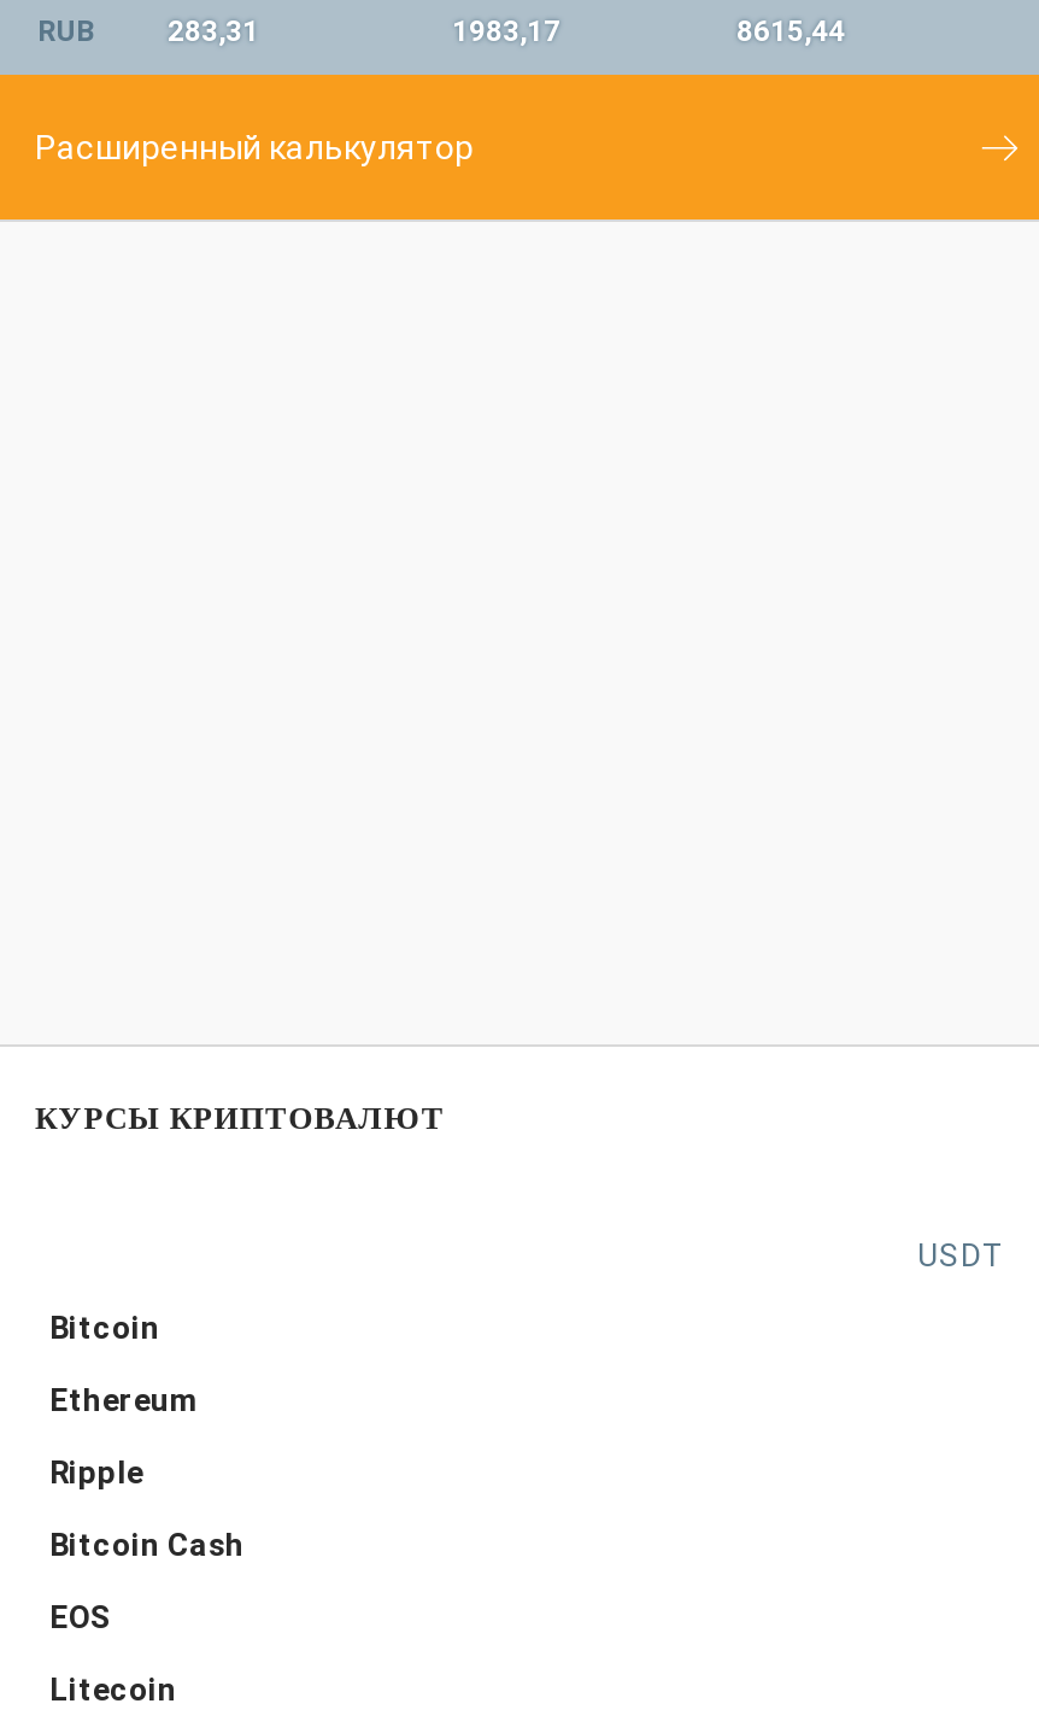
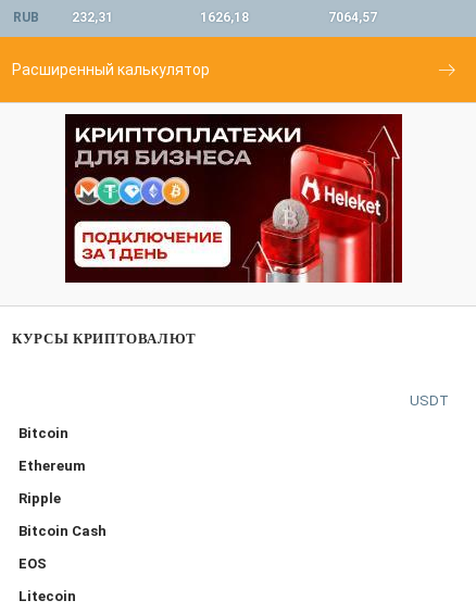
- 283,31
+ 232,31

- 1983,17
+ 1626,18

- 8615,44
+ 7064,57

+ [image]
